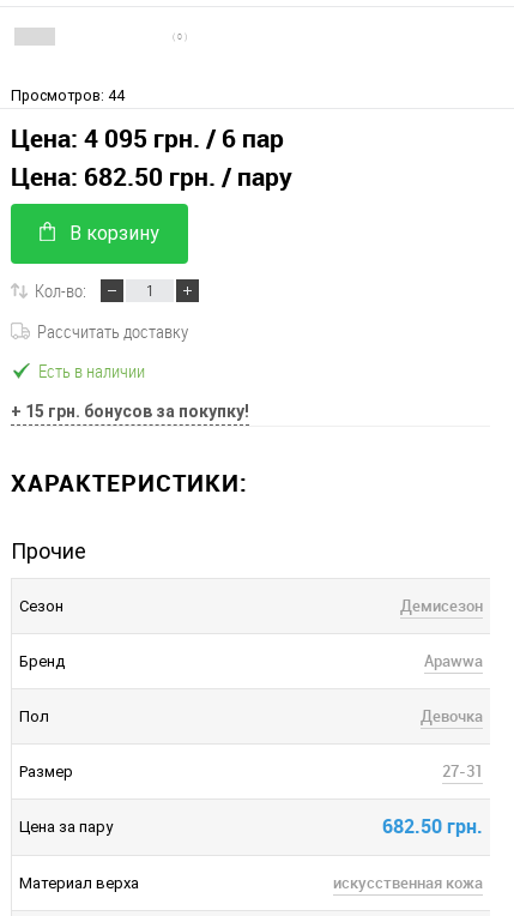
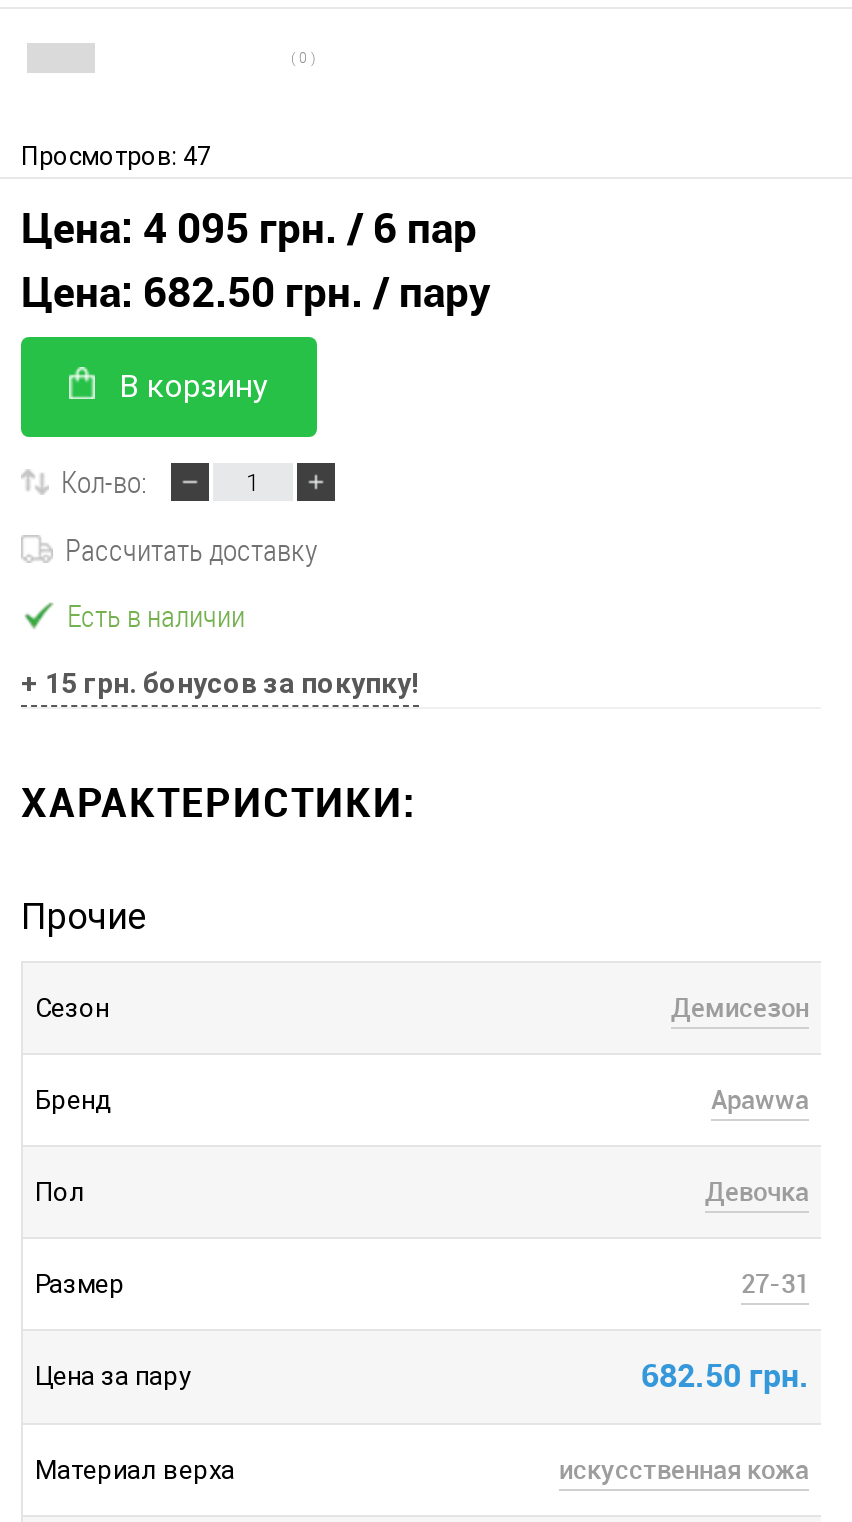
- Просмотров: 44
+ Просмотров: 47
